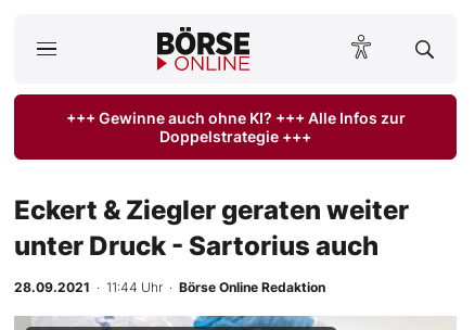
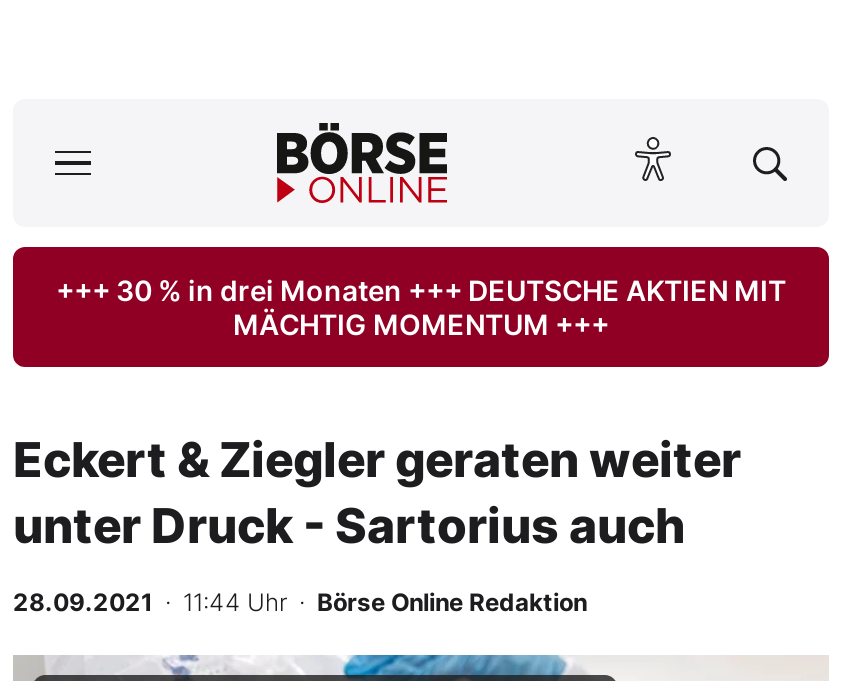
- +++ Gewinne auch ohne KI? +++ Alle Infos zur
- Doppelstrategie +++
+ +++ 30 % in drei Monaten +++ DEUTSCHE AKTIEN MIT
+ MÄCHTIG MOMENTUM +++
